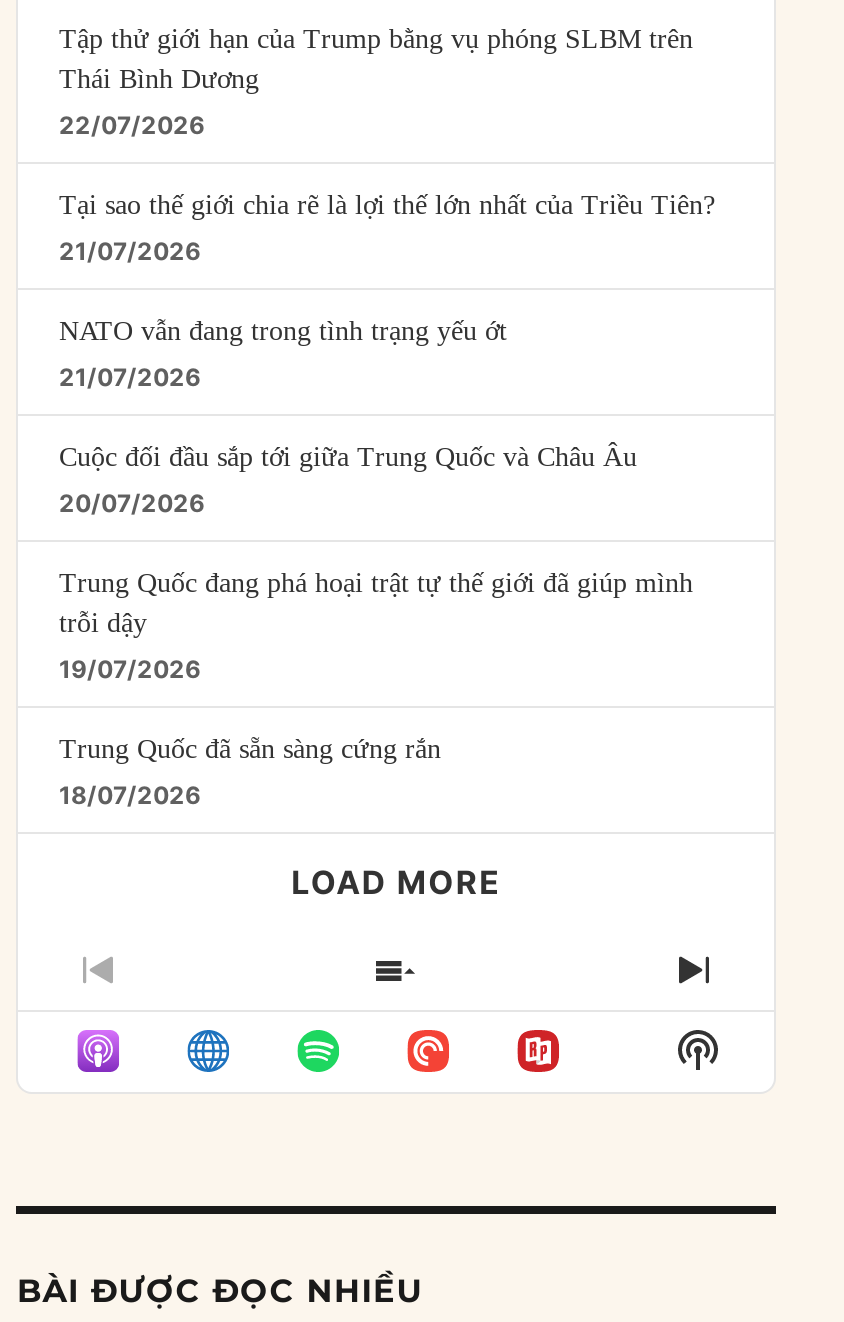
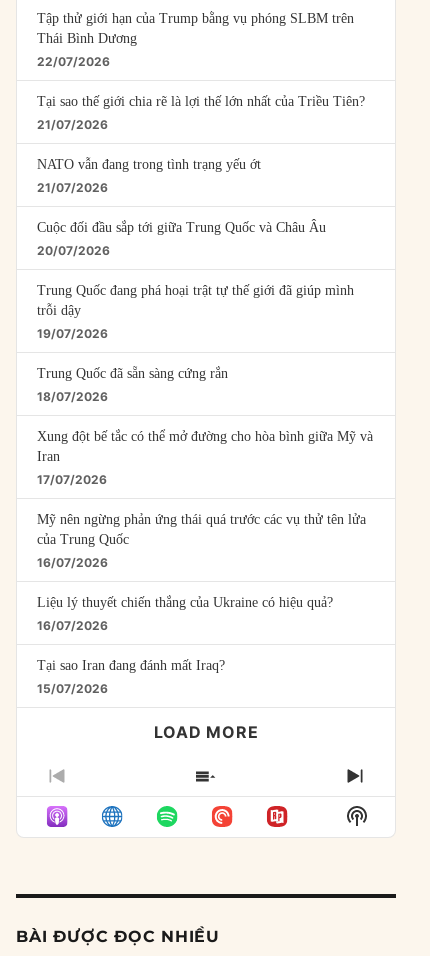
+ Xung đột bế tắc có thể mở đường cho hòa bình giữa Mỹ và
+ Iran
+ 17/07/2026
+ Mỹ nên ngừng phản ứng thái quá trước các vụ thử tên lửa
+ của Trung Quốc
+ 16/07/2026
+ Liệu lý thuyết chiến thắng của Ukraine có hiệu quả?
+ 16/07/2026
+ Tại sao Iran đang đánh mất Iraq?
+ 15/07/2026
